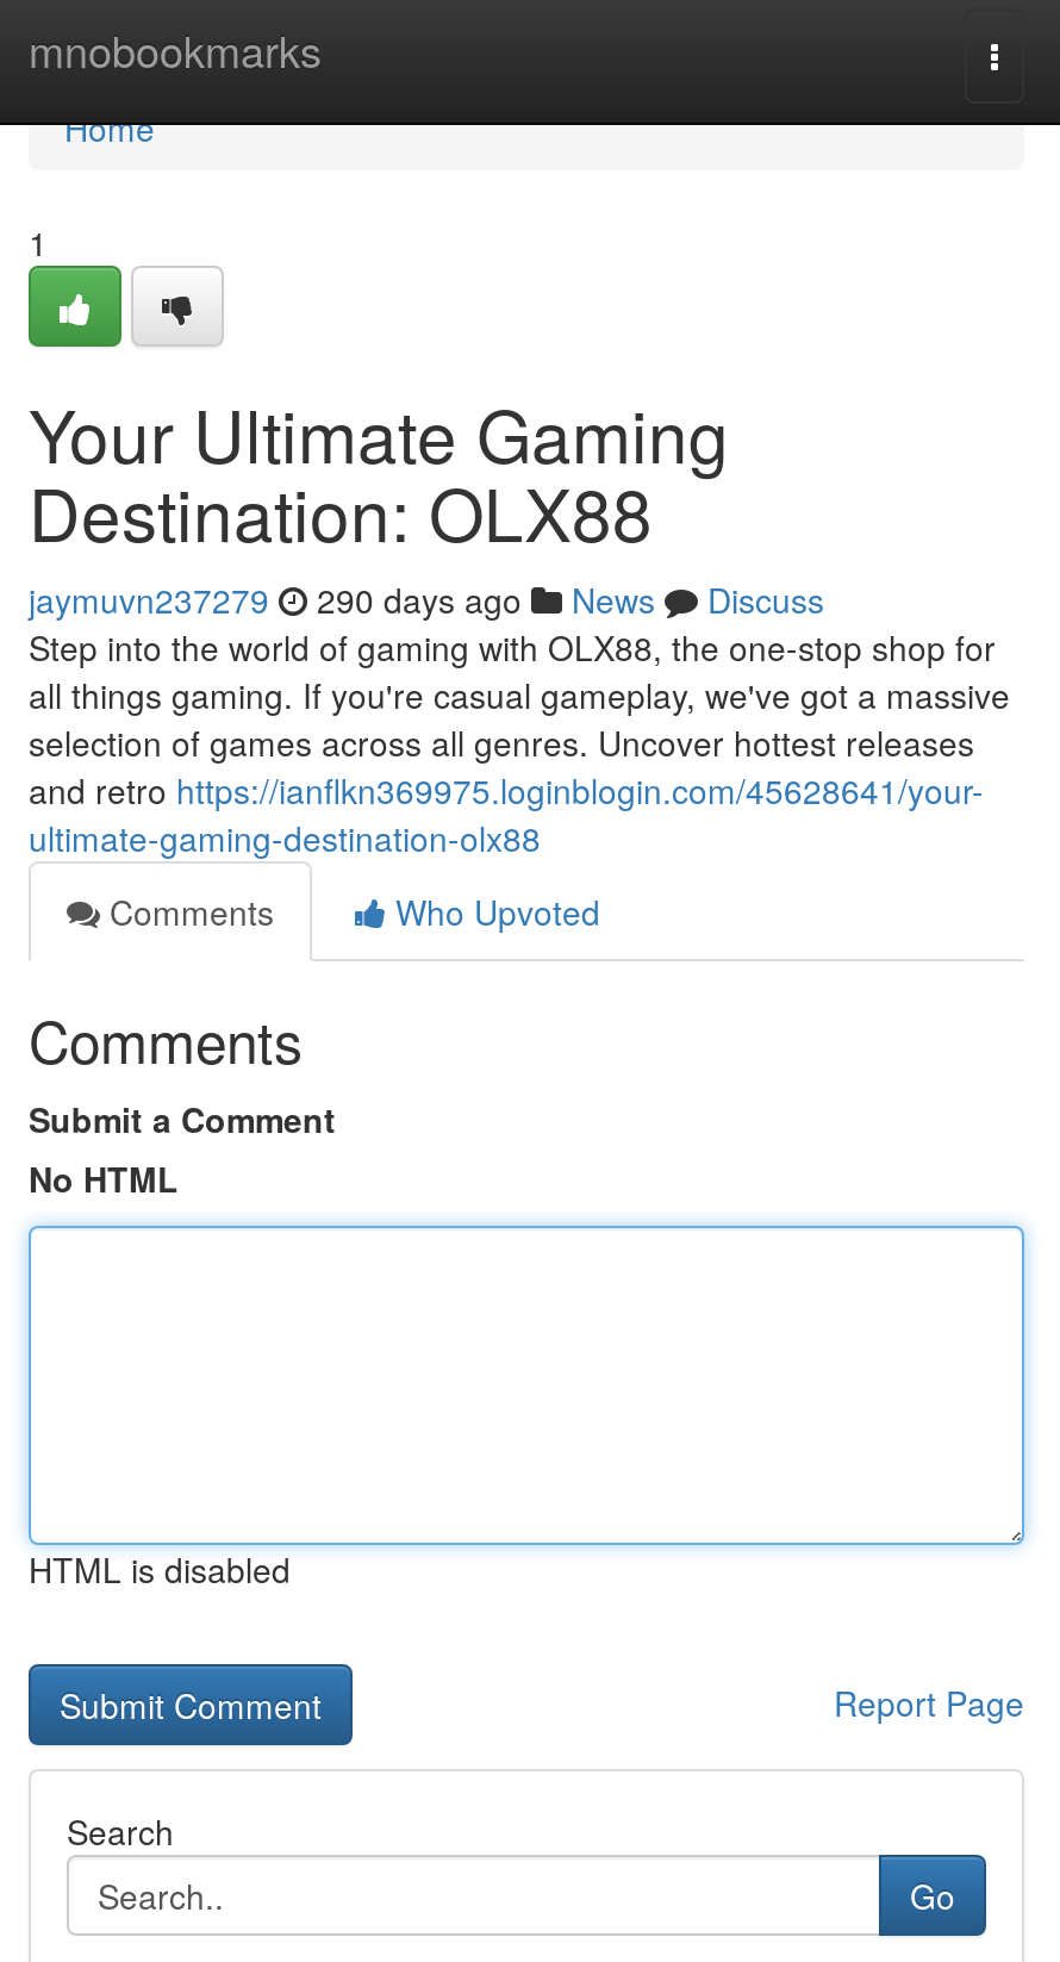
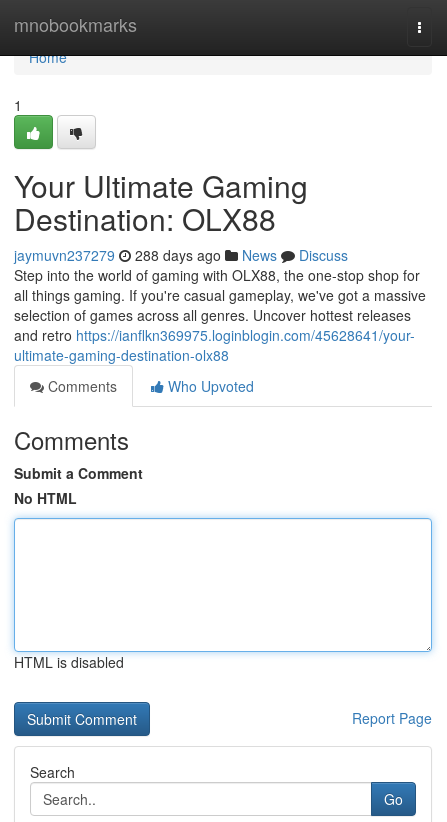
- jaymuvn237279 290 days ago News Discuss
+ jaymuvn237279 288 days ago News Discuss
